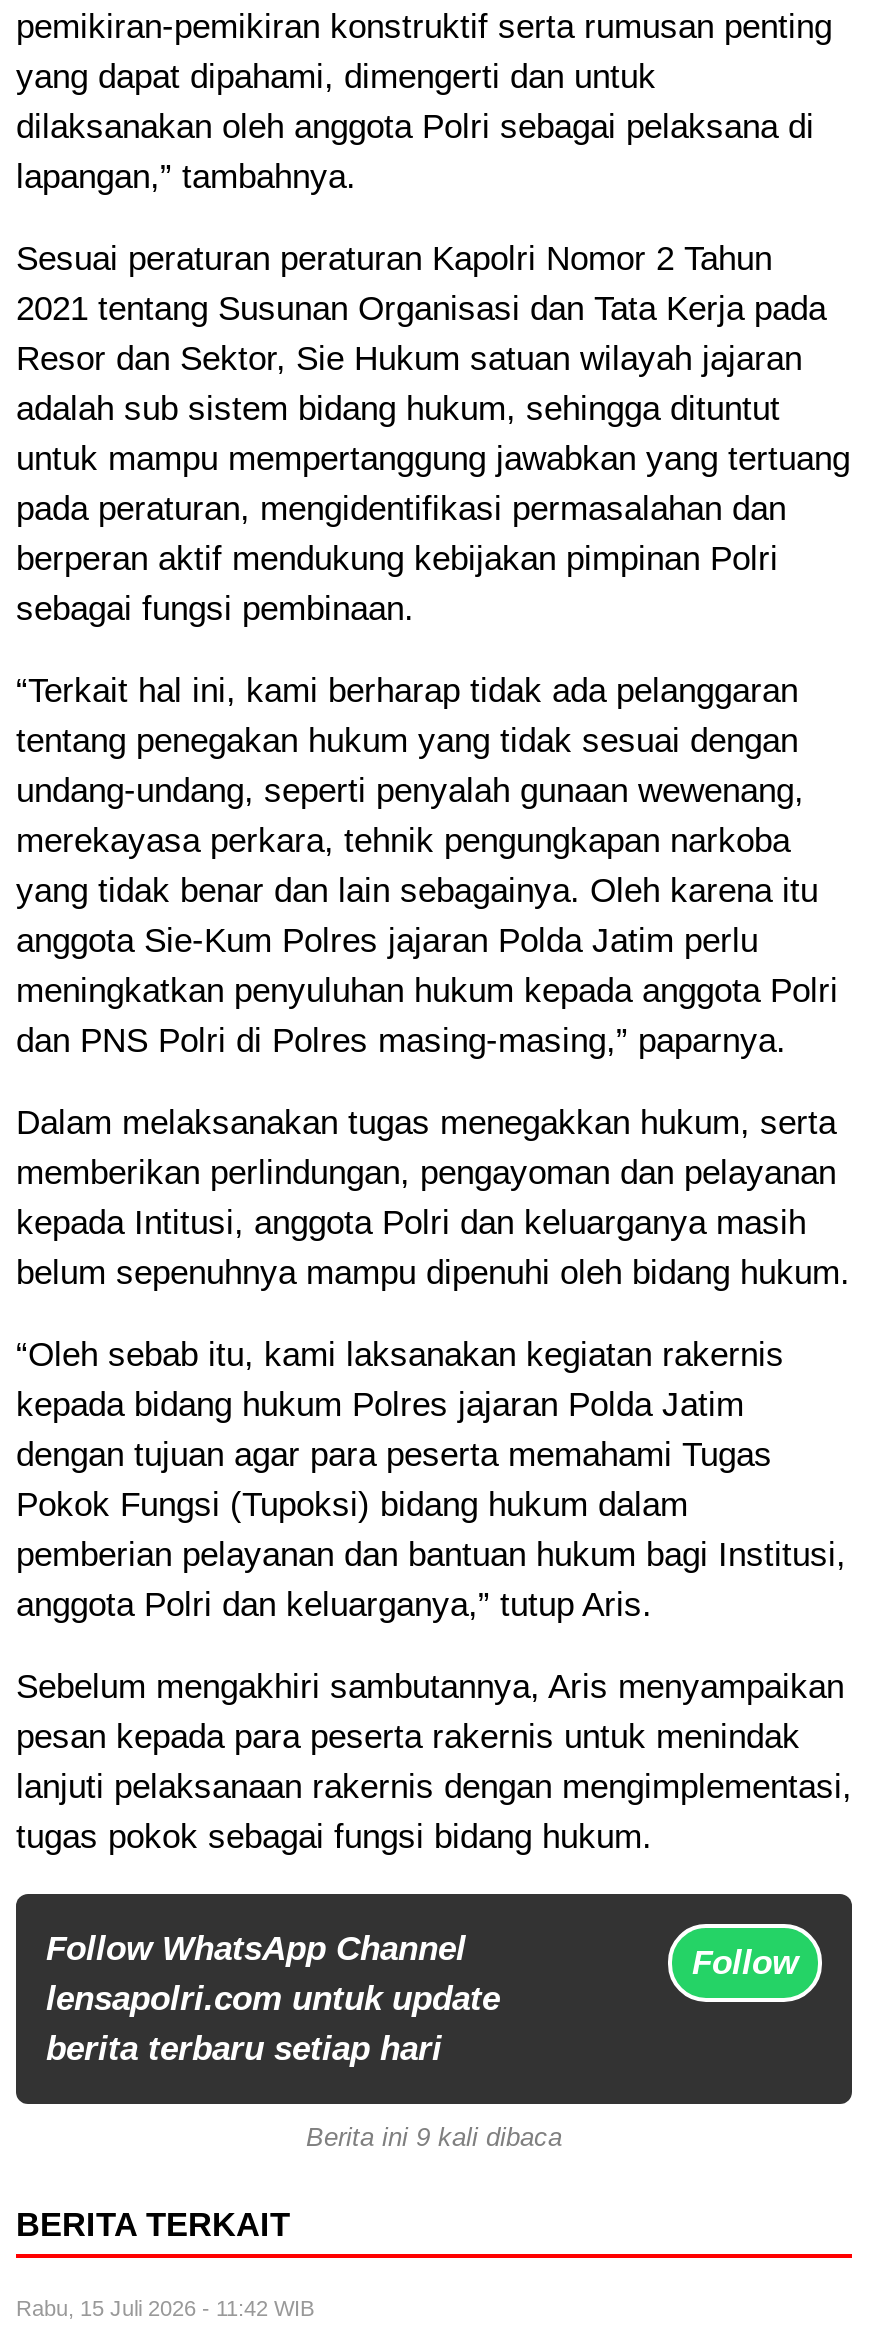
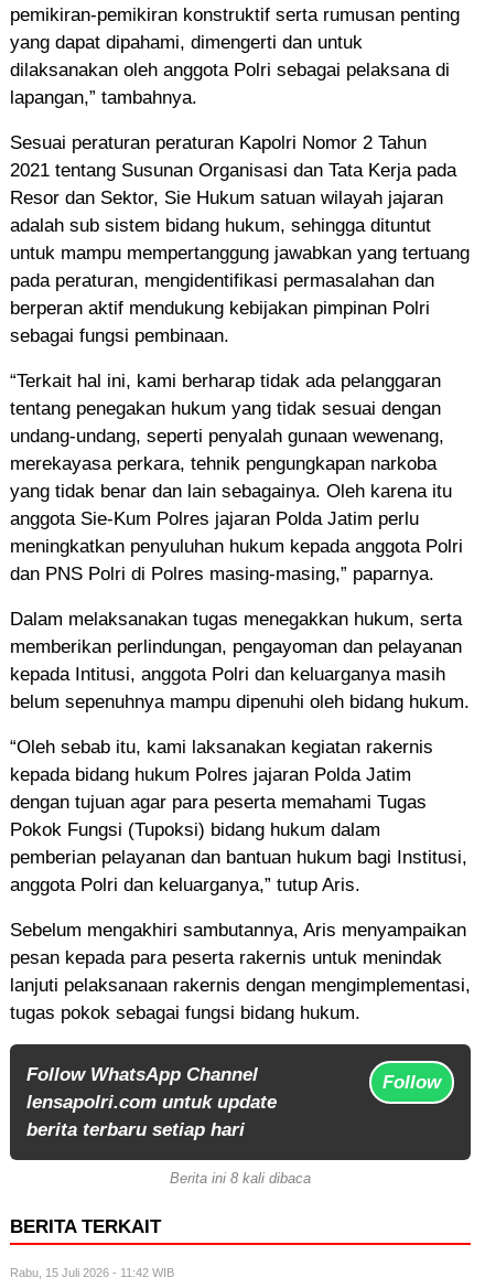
- Berita ini 9 kali dibaca
+ Berita ini 8 kali dibaca
